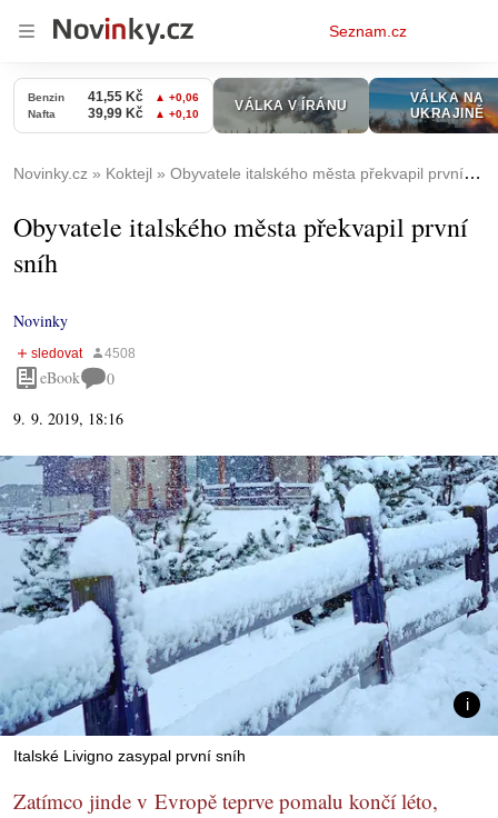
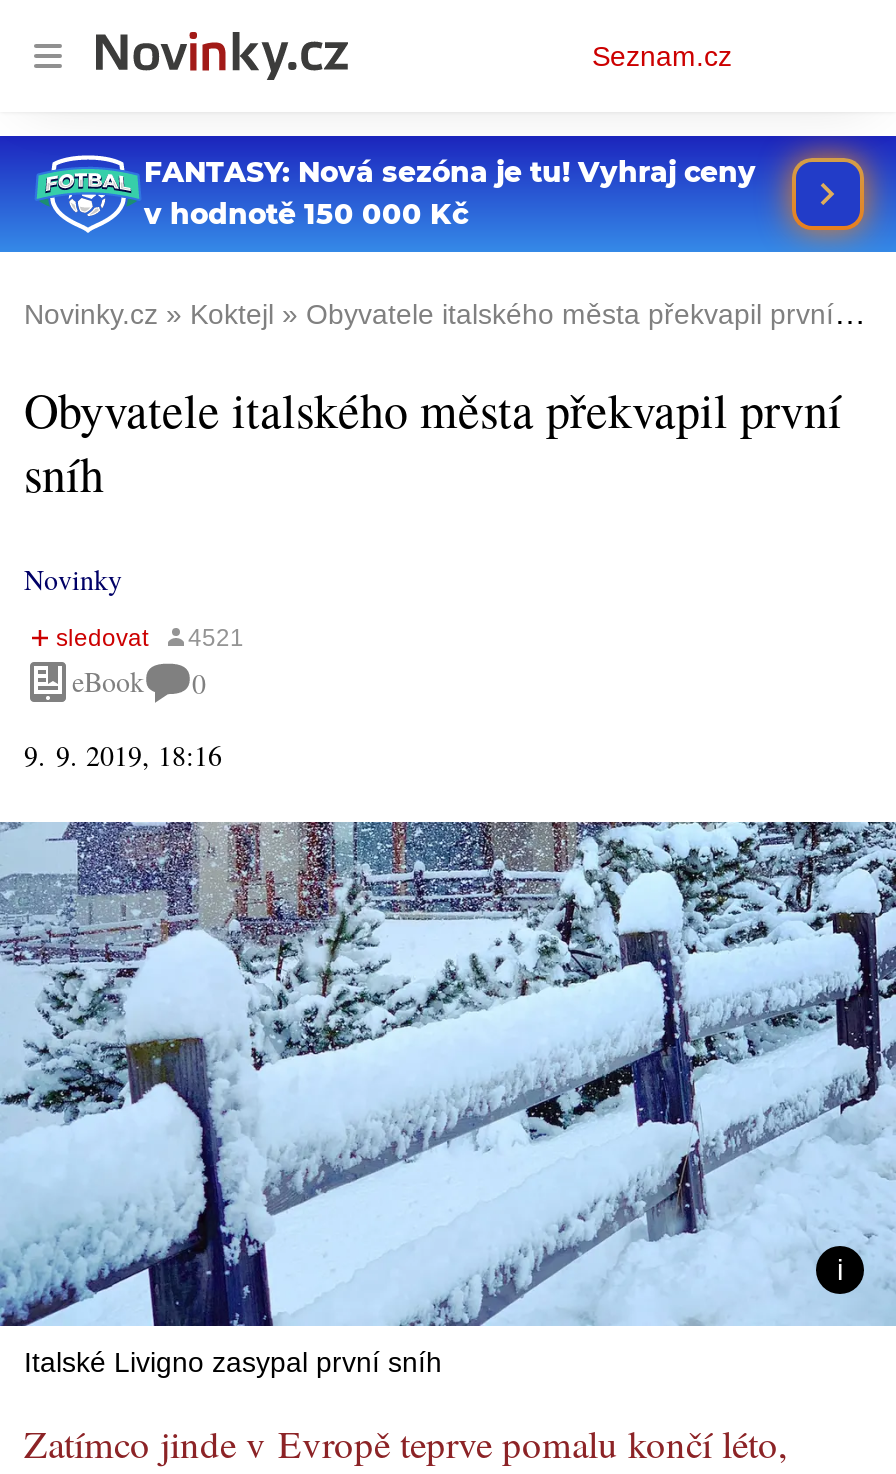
- [image]
+ [image]
